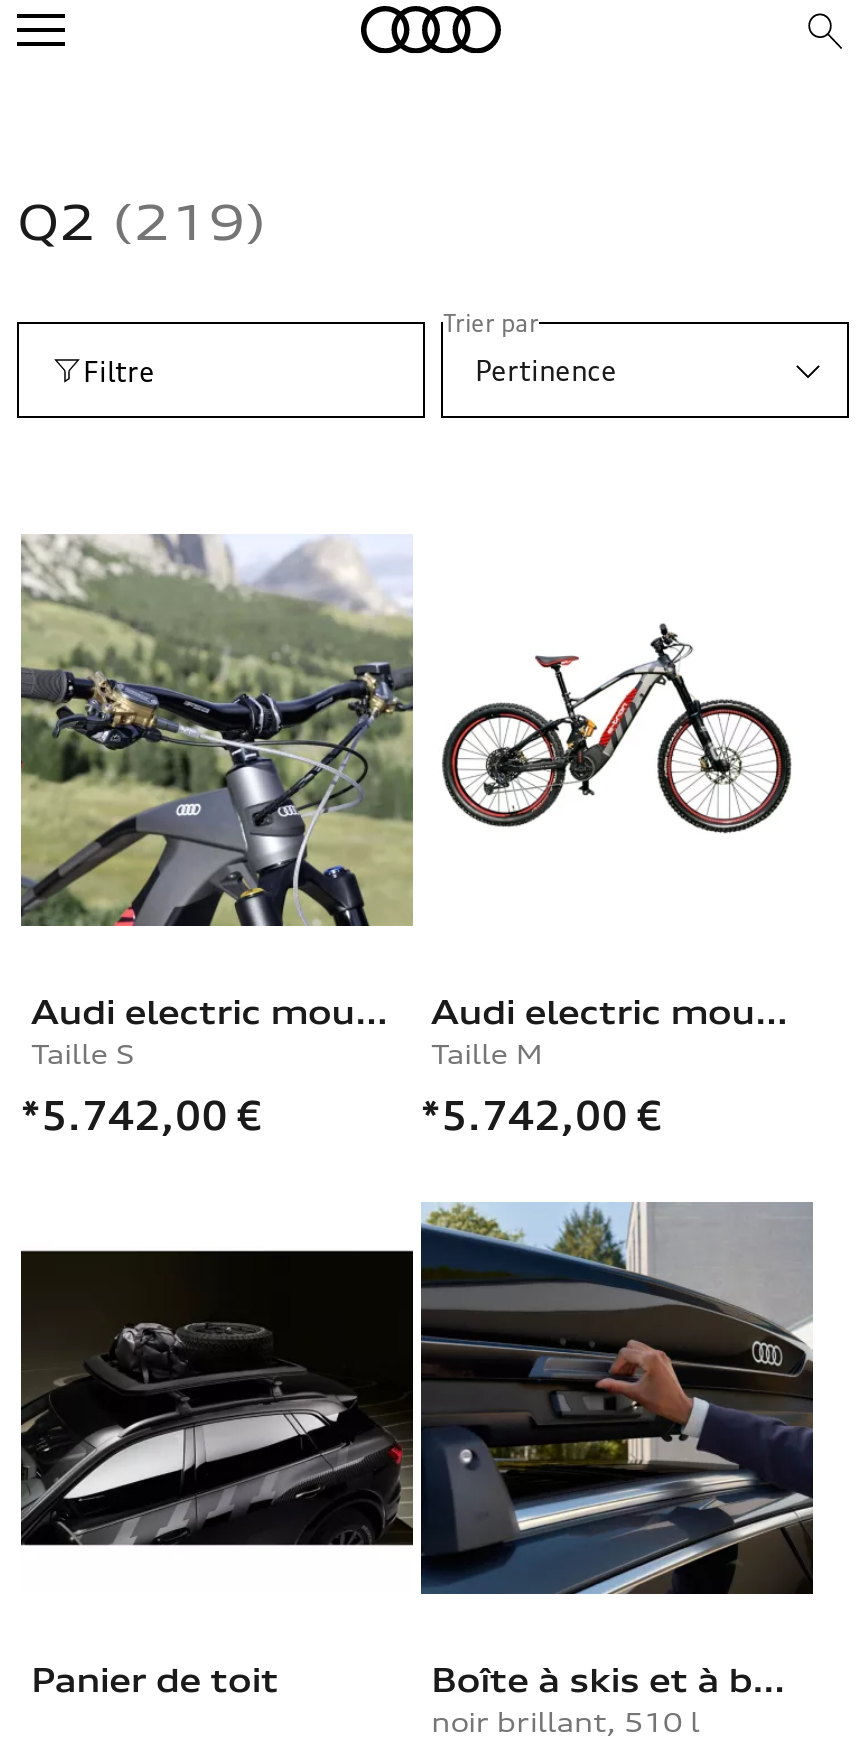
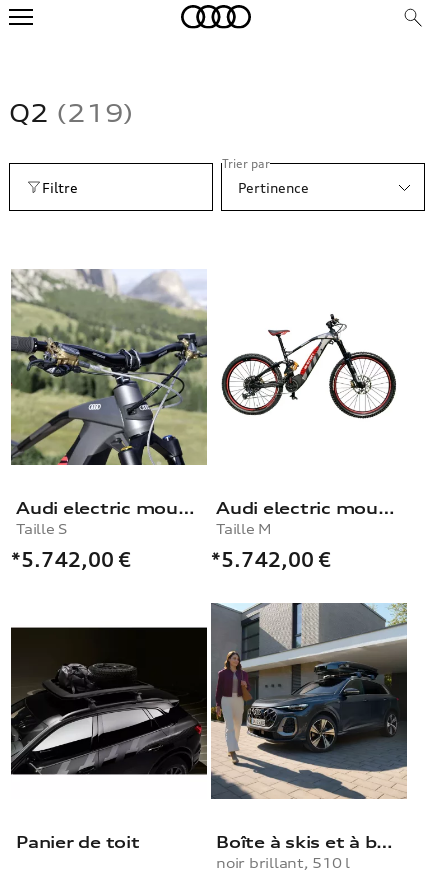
- [image]
+ [image]
